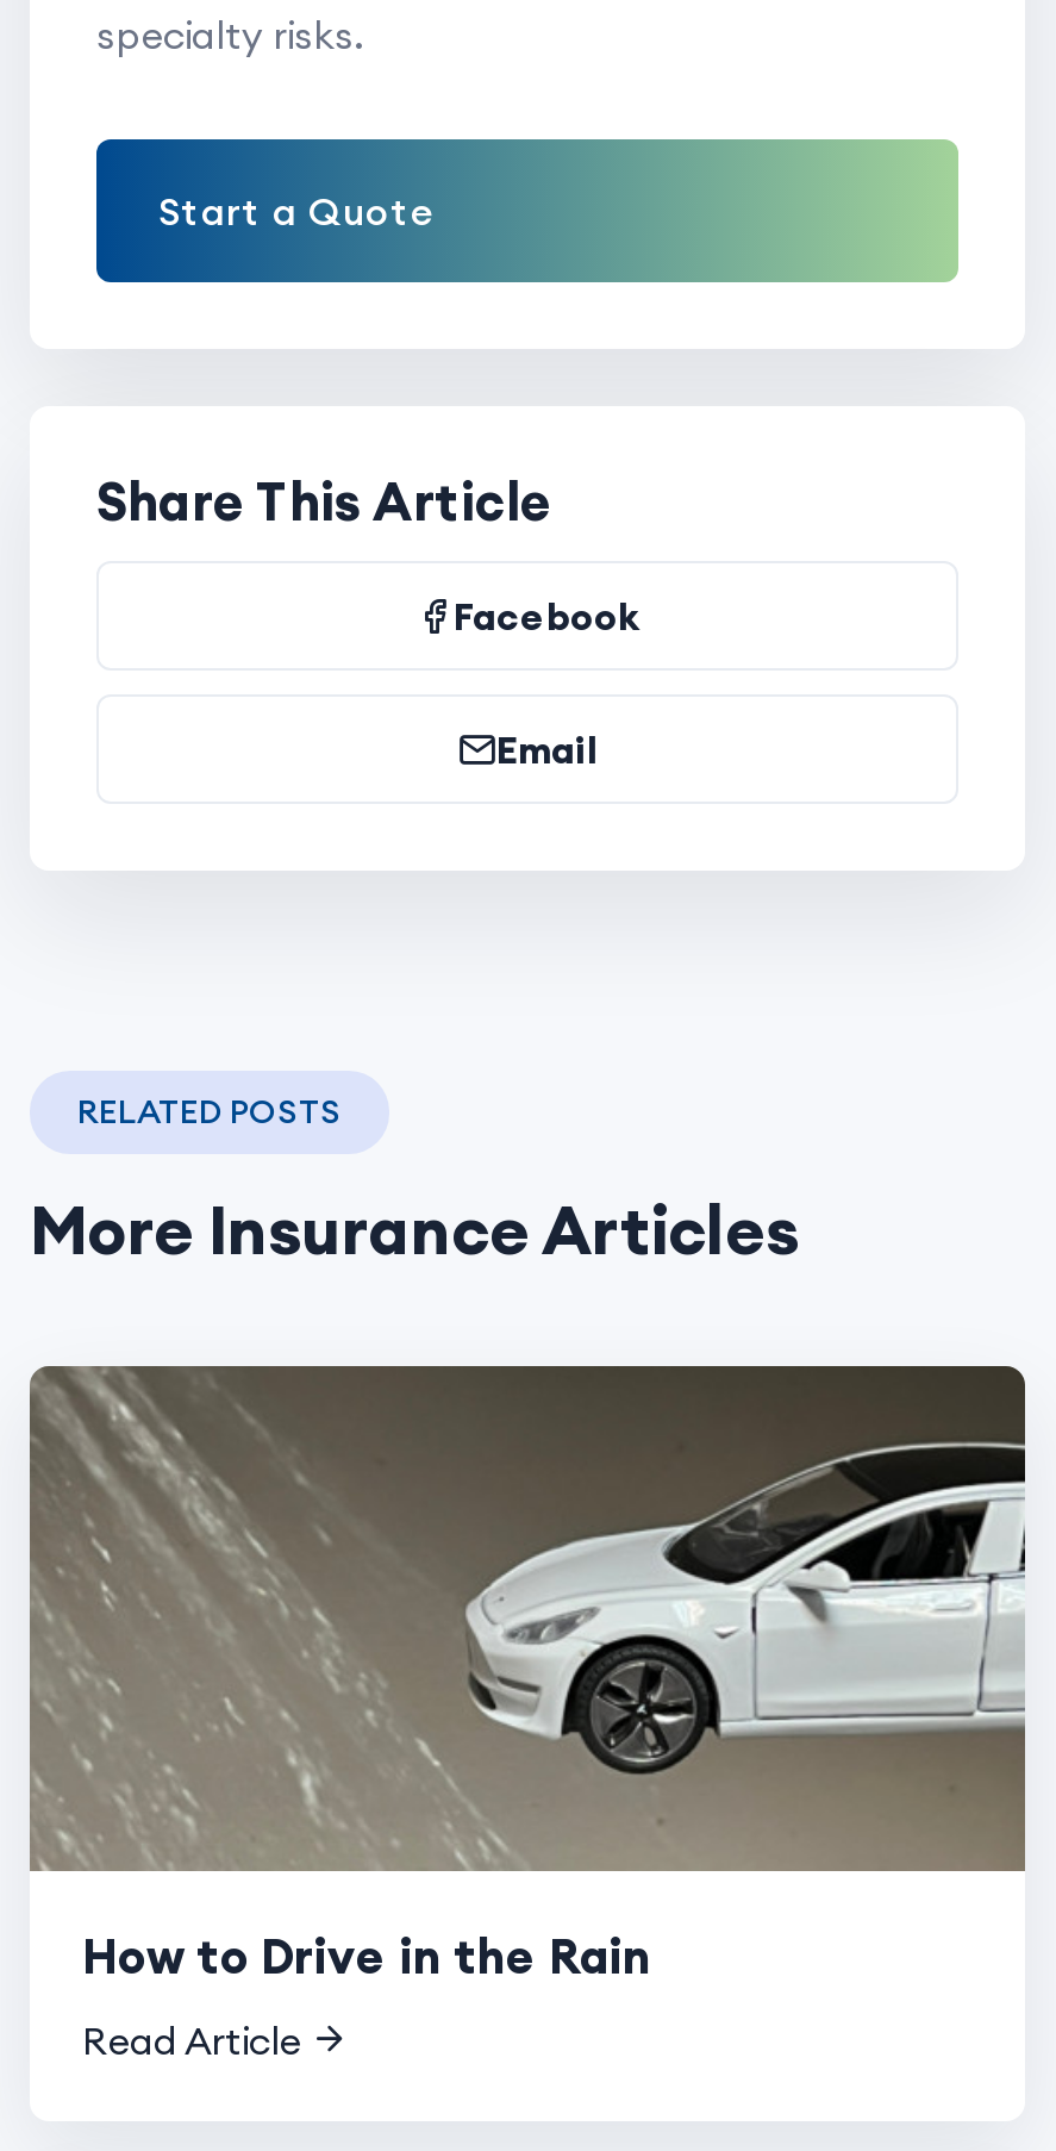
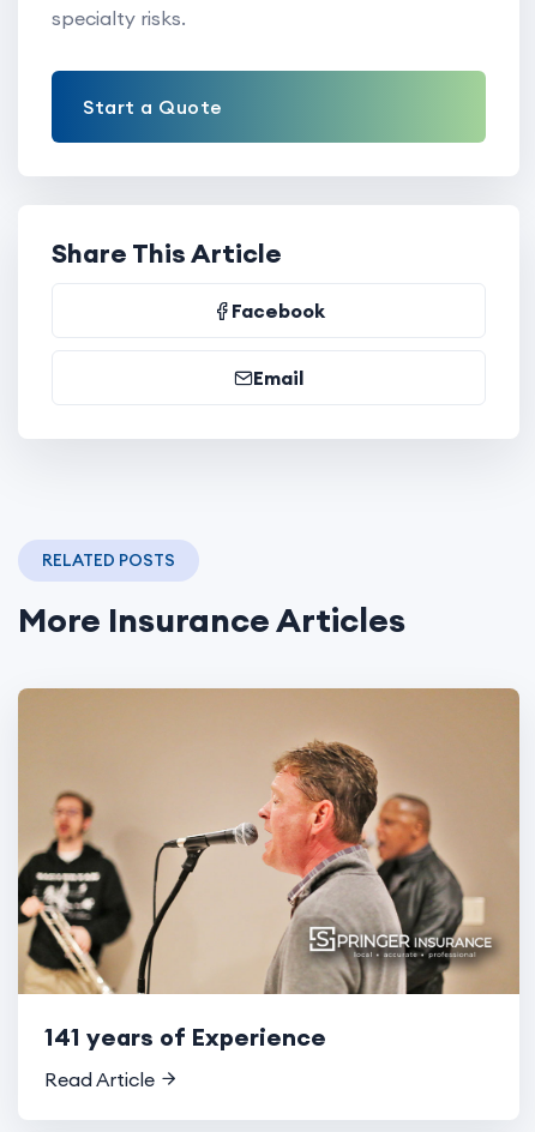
- [image]
- How to Drive in the Rain
+ [image]
+ 141 years of Experience
